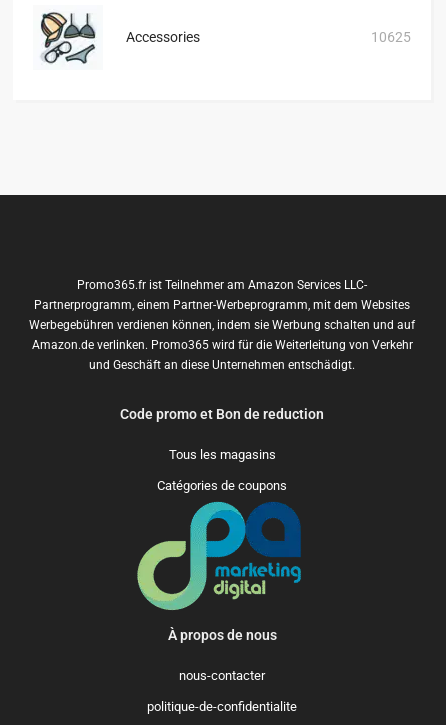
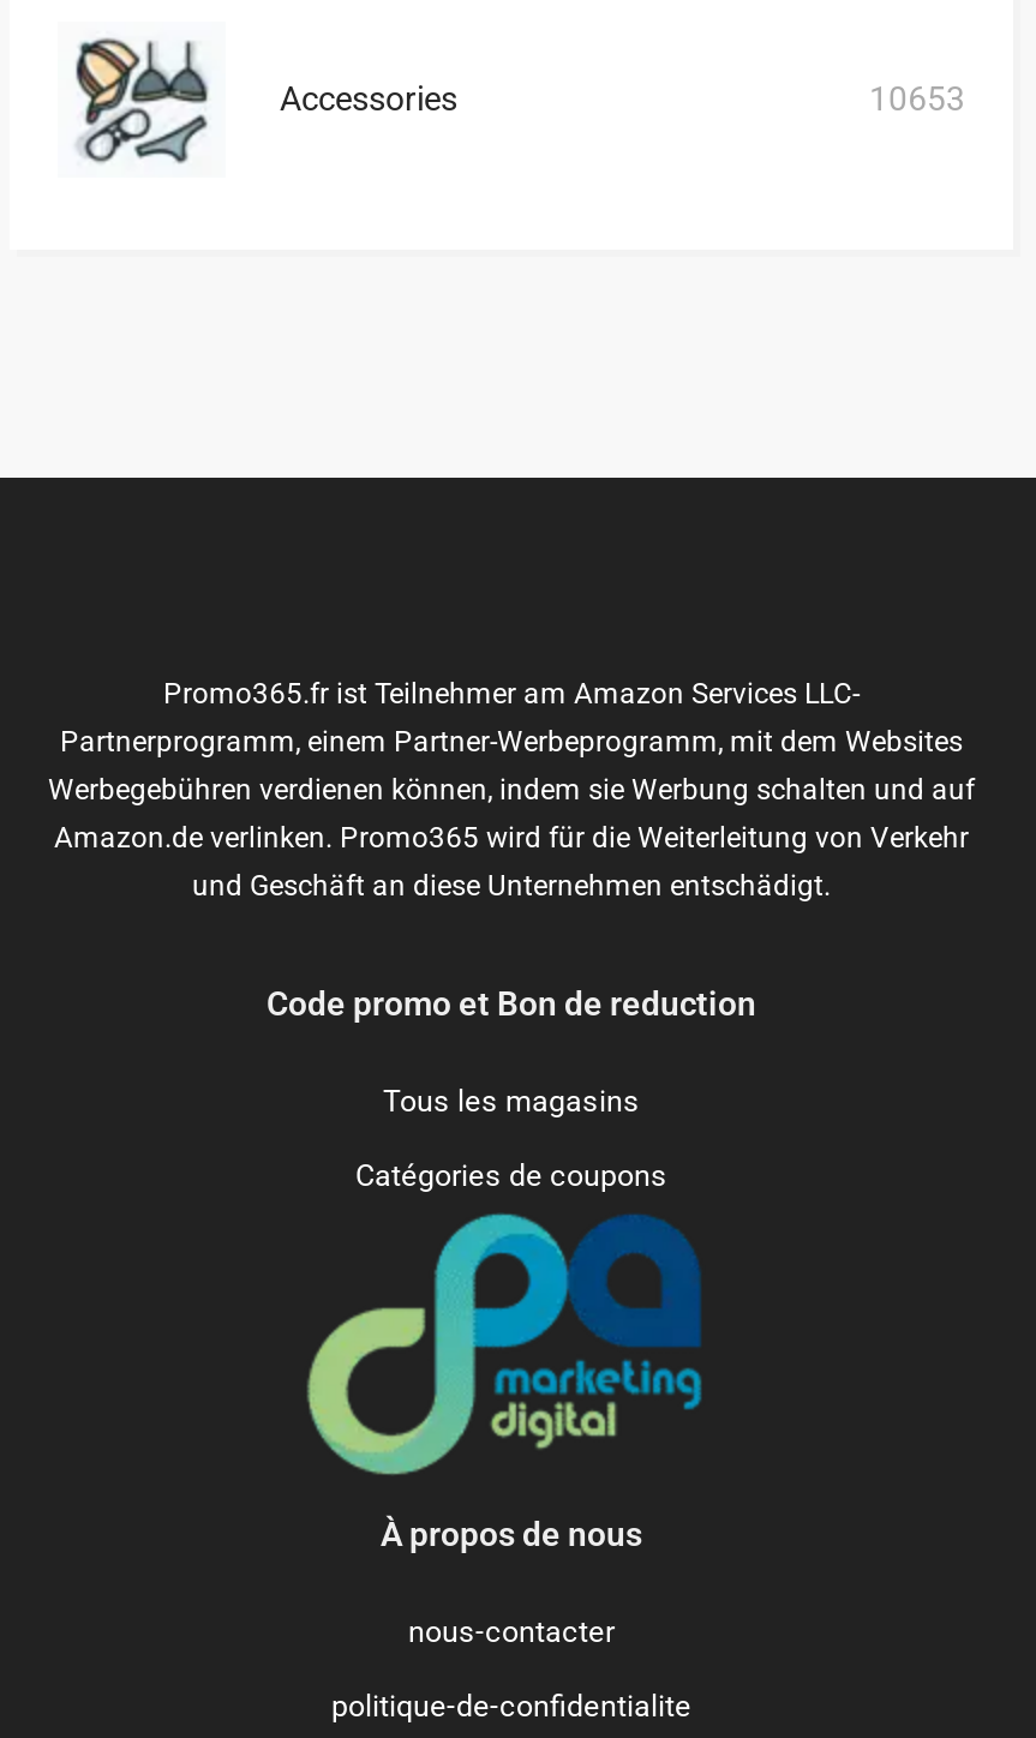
- 10625
+ 10653
